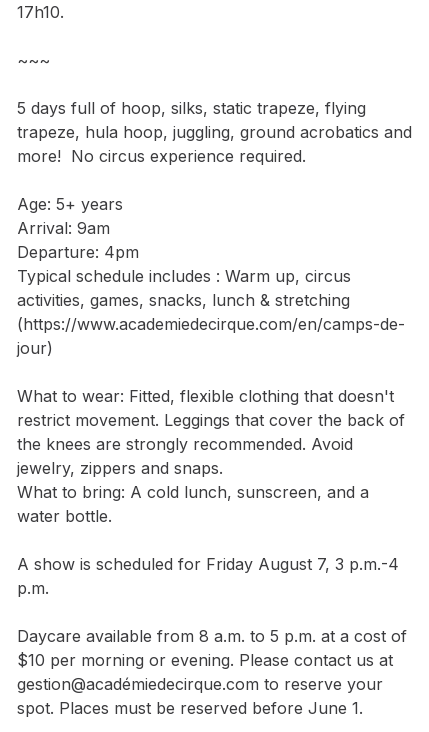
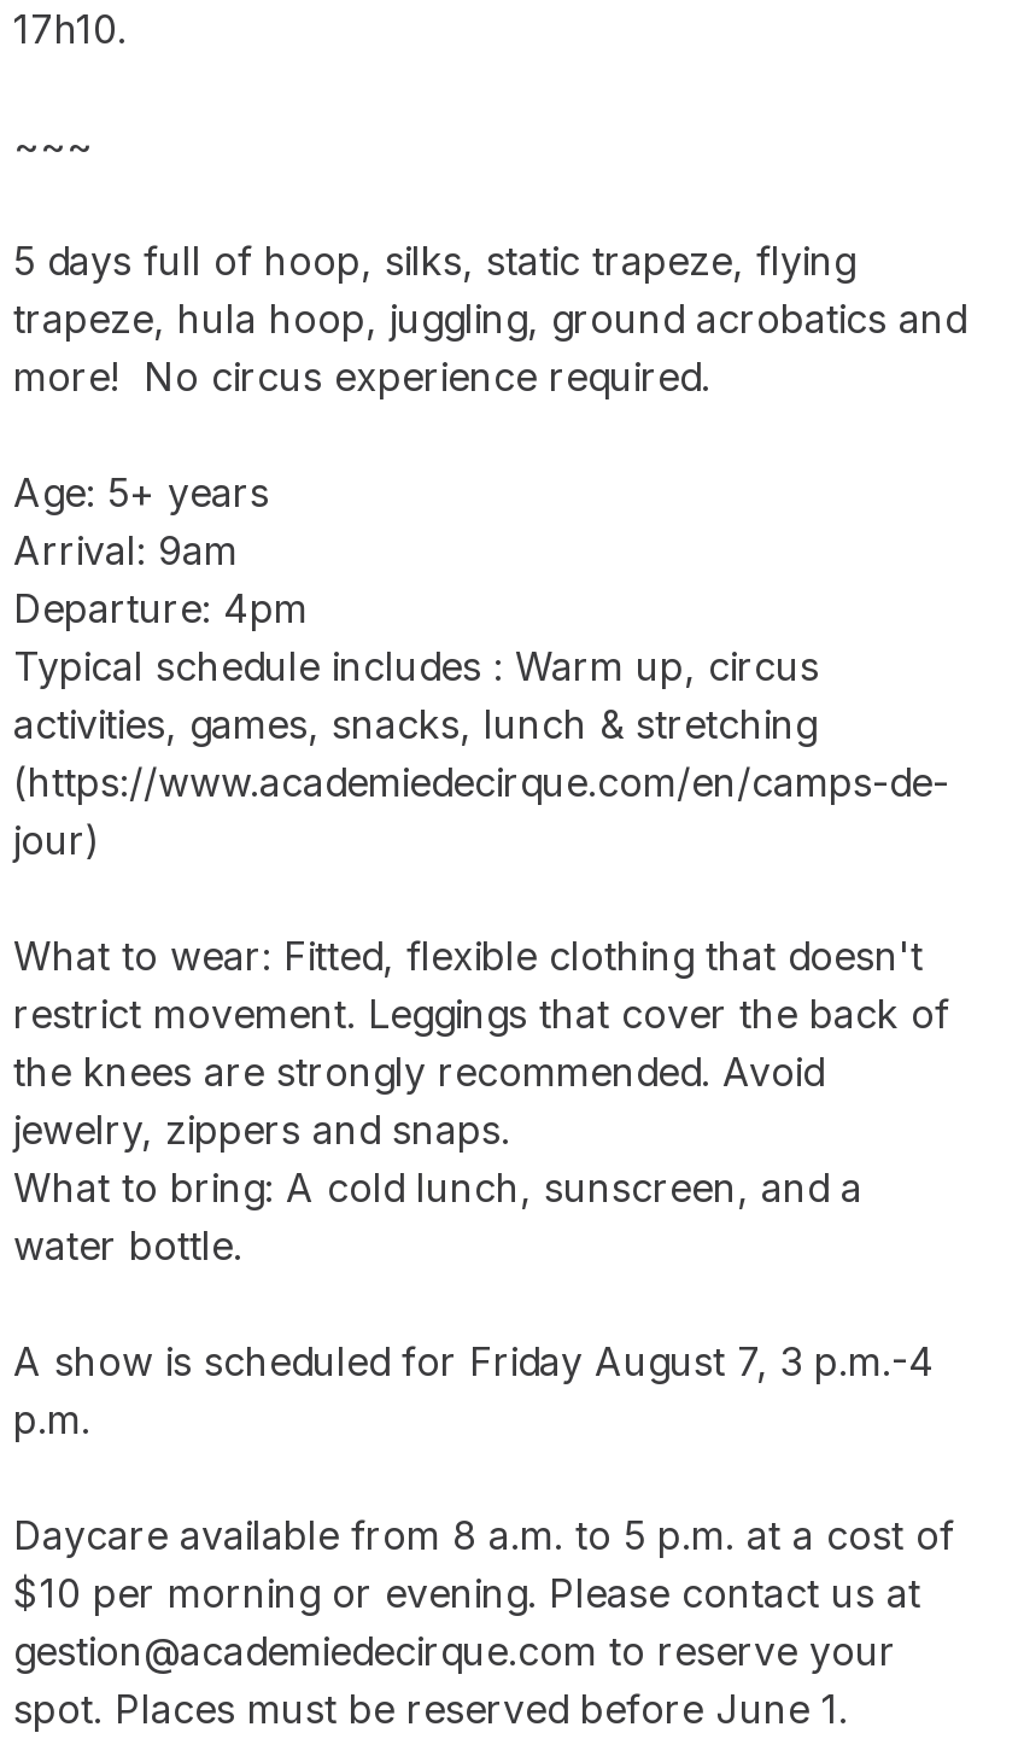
- gestion@académiedecirque.com to reserve your
+ gestion@academiedecirque.com to reserve your
